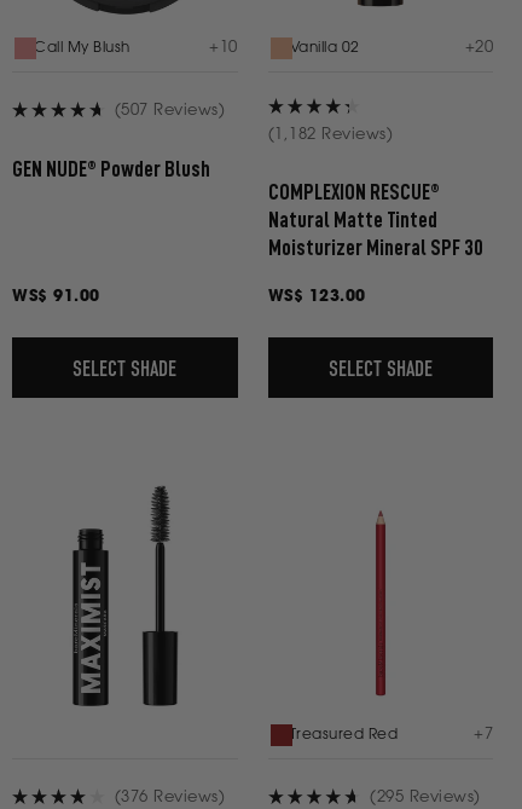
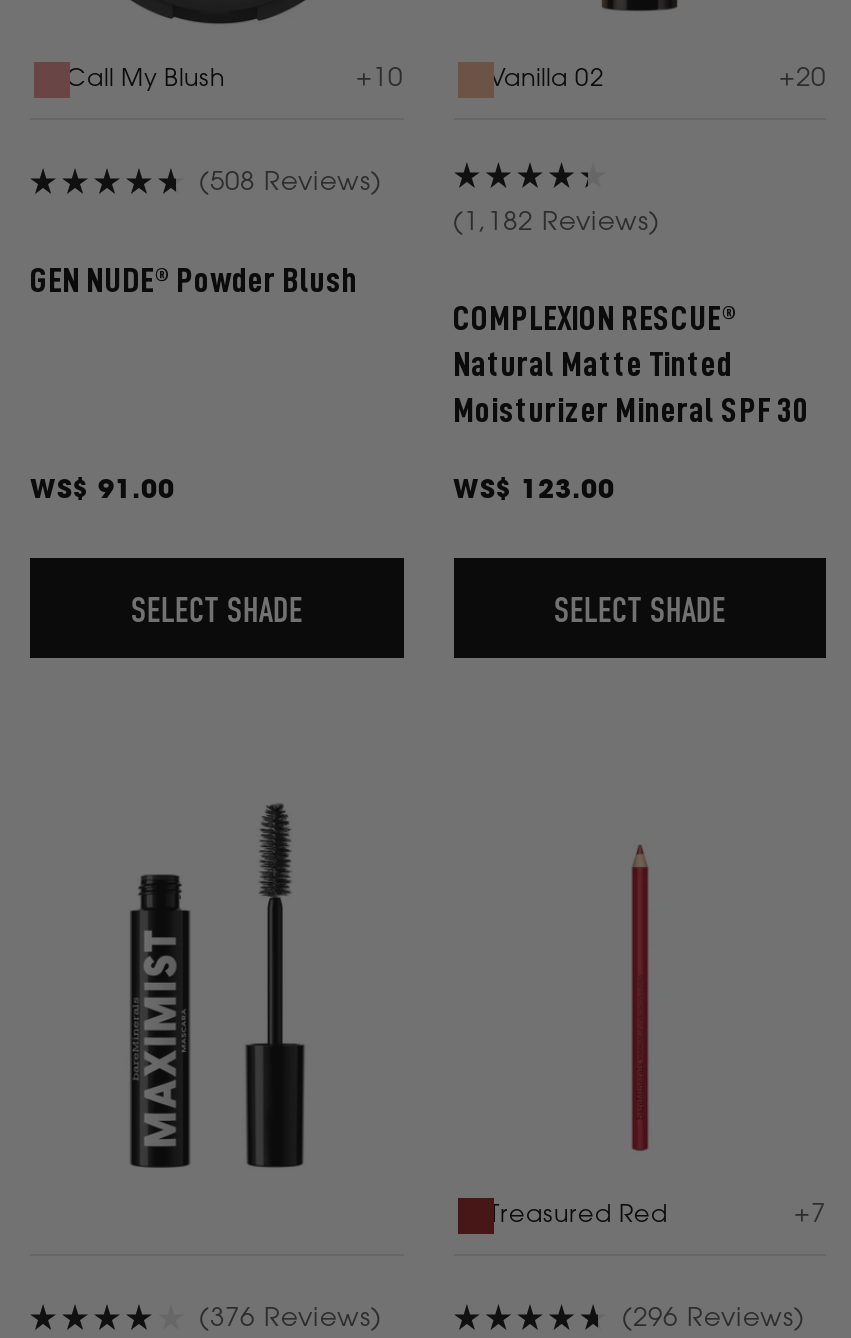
- (507 Reviews)
+ (508 Reviews)

- (295 Reviews)
+ (296 Reviews)
